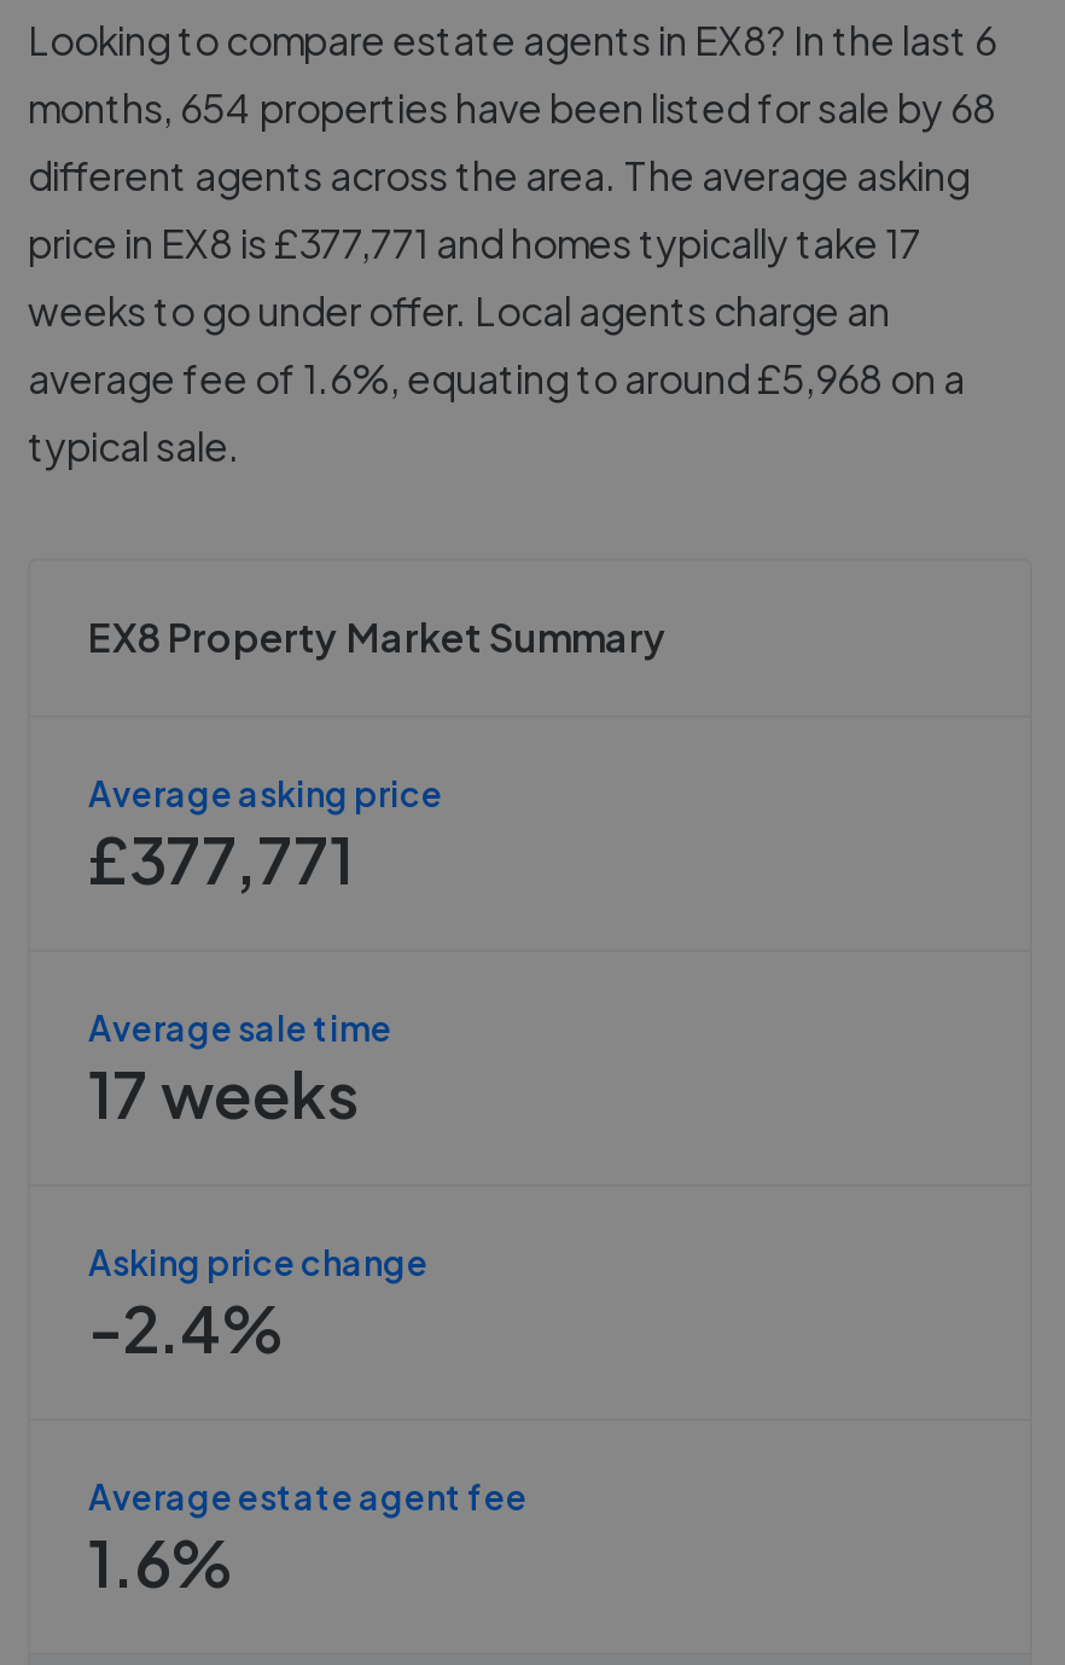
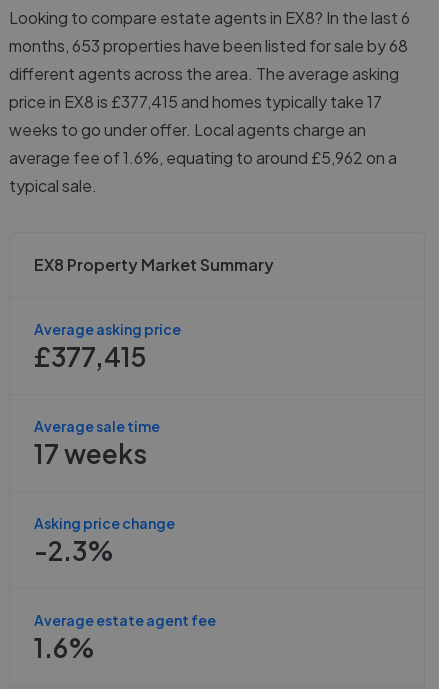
- months, 654 properties have been listed for sale by 68
+ months, 653 properties have been listed for sale by 68

- price in EX8 is £377,771 and homes typically take 17
+ price in EX8 is £377,415 and homes typically take 17

- average fee of 1.6%, equating to around £5,968 on a
+ average fee of 1.6%, equating to around £5,962 on a

- £377,771
+ £377,415

- -2.4%
+ -2.3%
